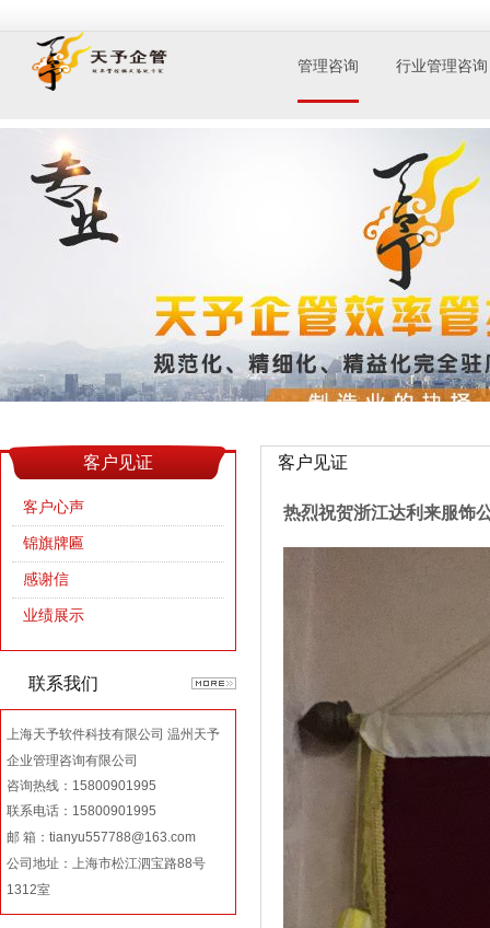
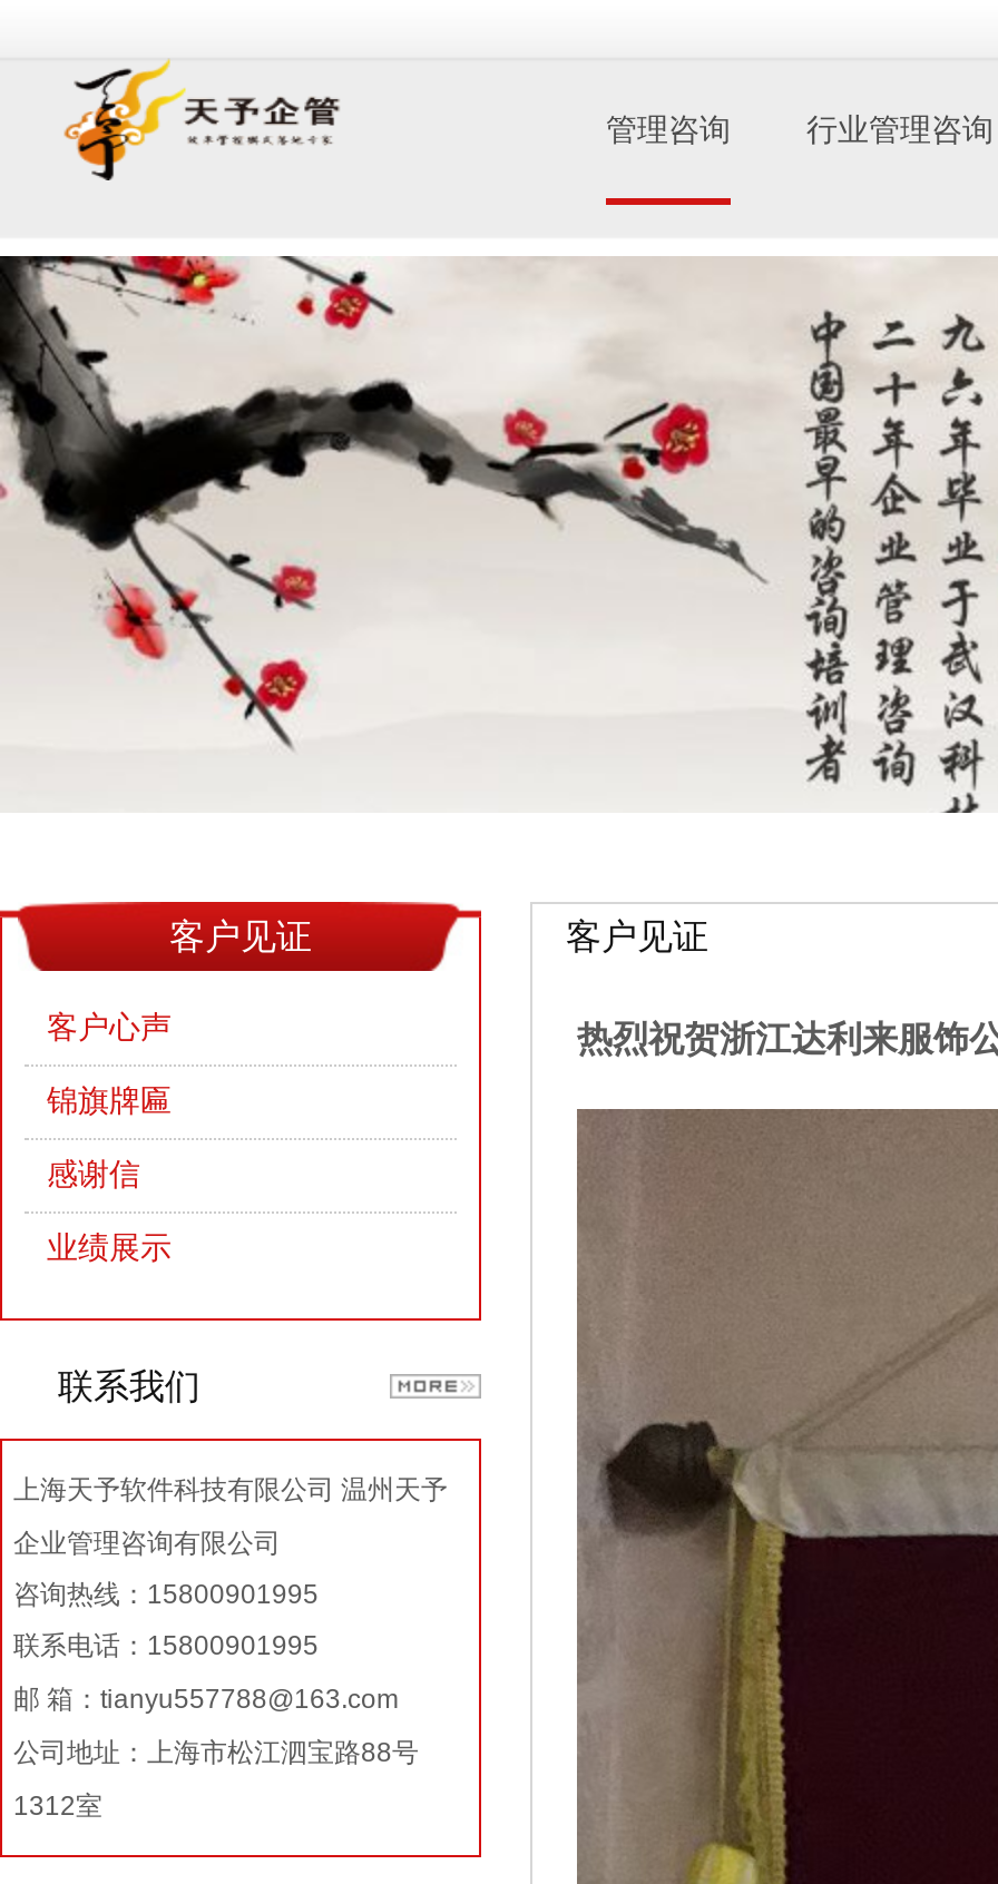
- [image]
+ [image]
